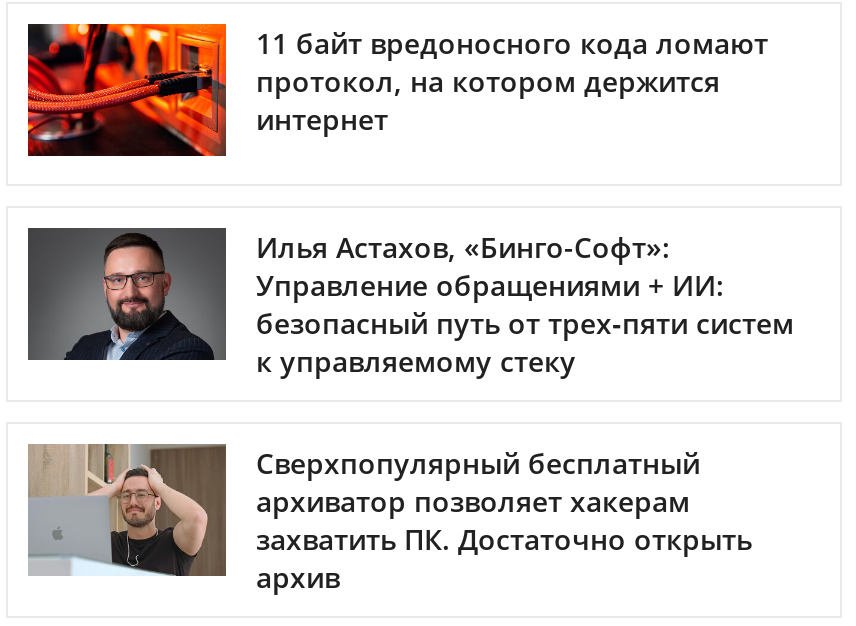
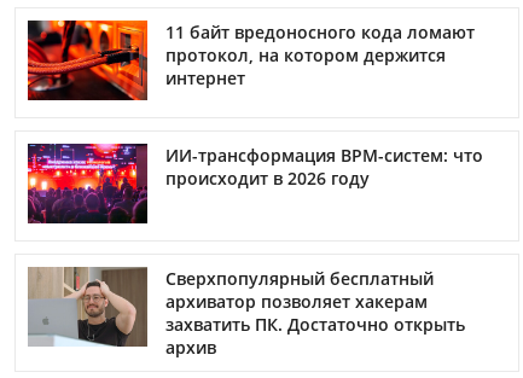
- [image]
- Илья Астахов, «Бинго-Софт»:
- Управление обращениями + ИИ:
- безопасный путь от трех‑пяти систем
- к управляемому стеку
+ [image]
+ ИИ-трансформация BPM-систем: что
+ происходит в 2026 году
